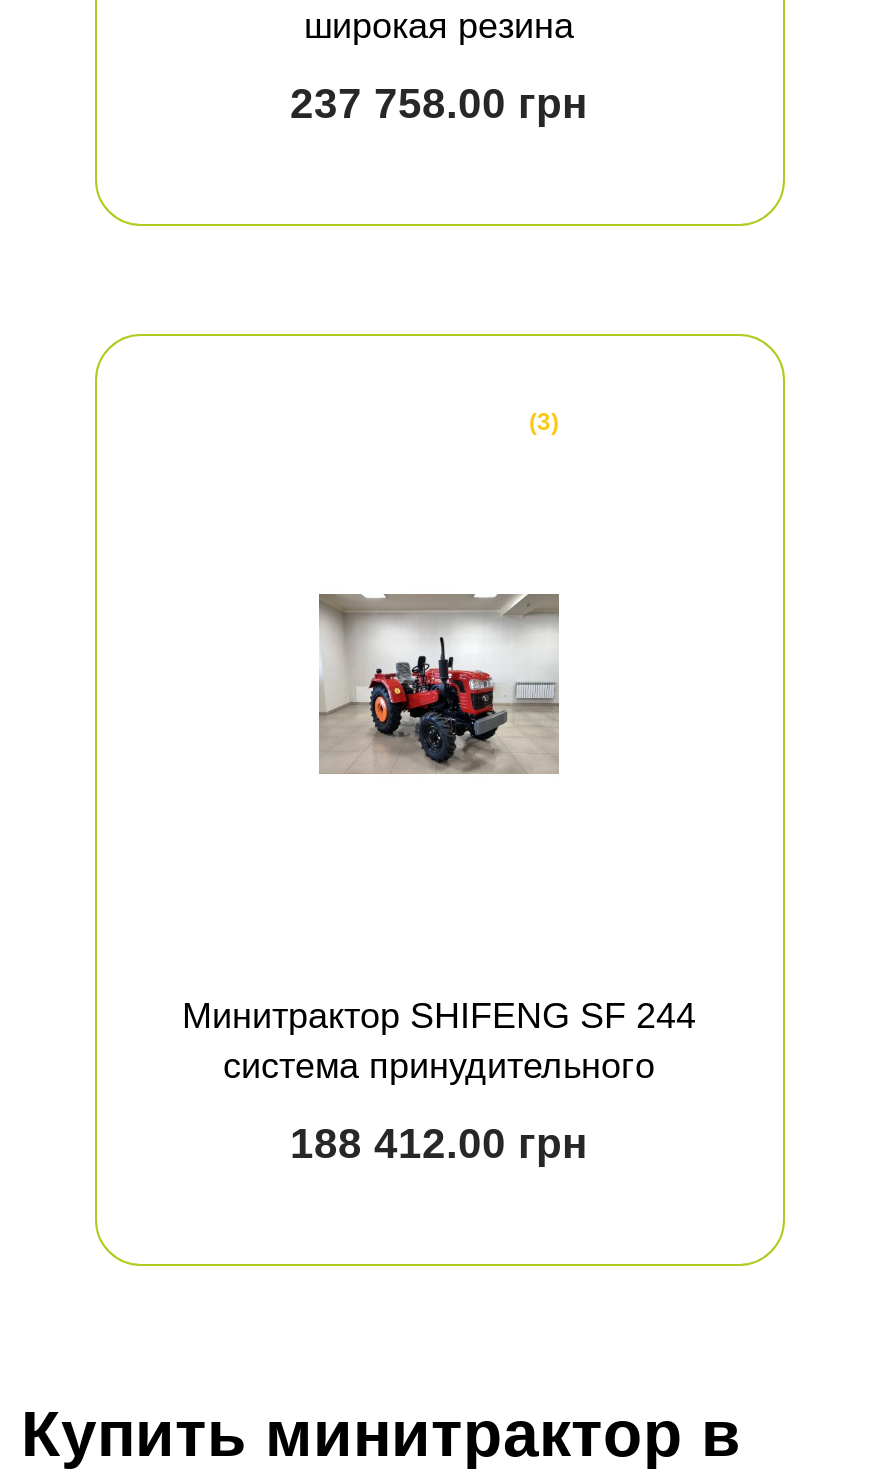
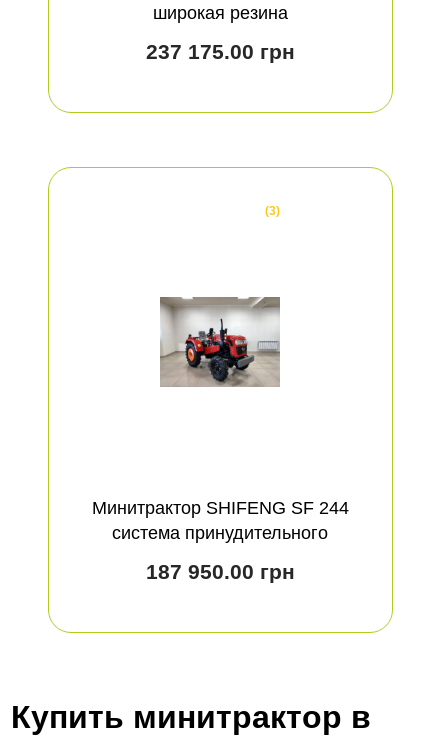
- 237 758.00 грн
+ 237 175.00 грн

- 188 412.00 грн
+ 187 950.00 грн
